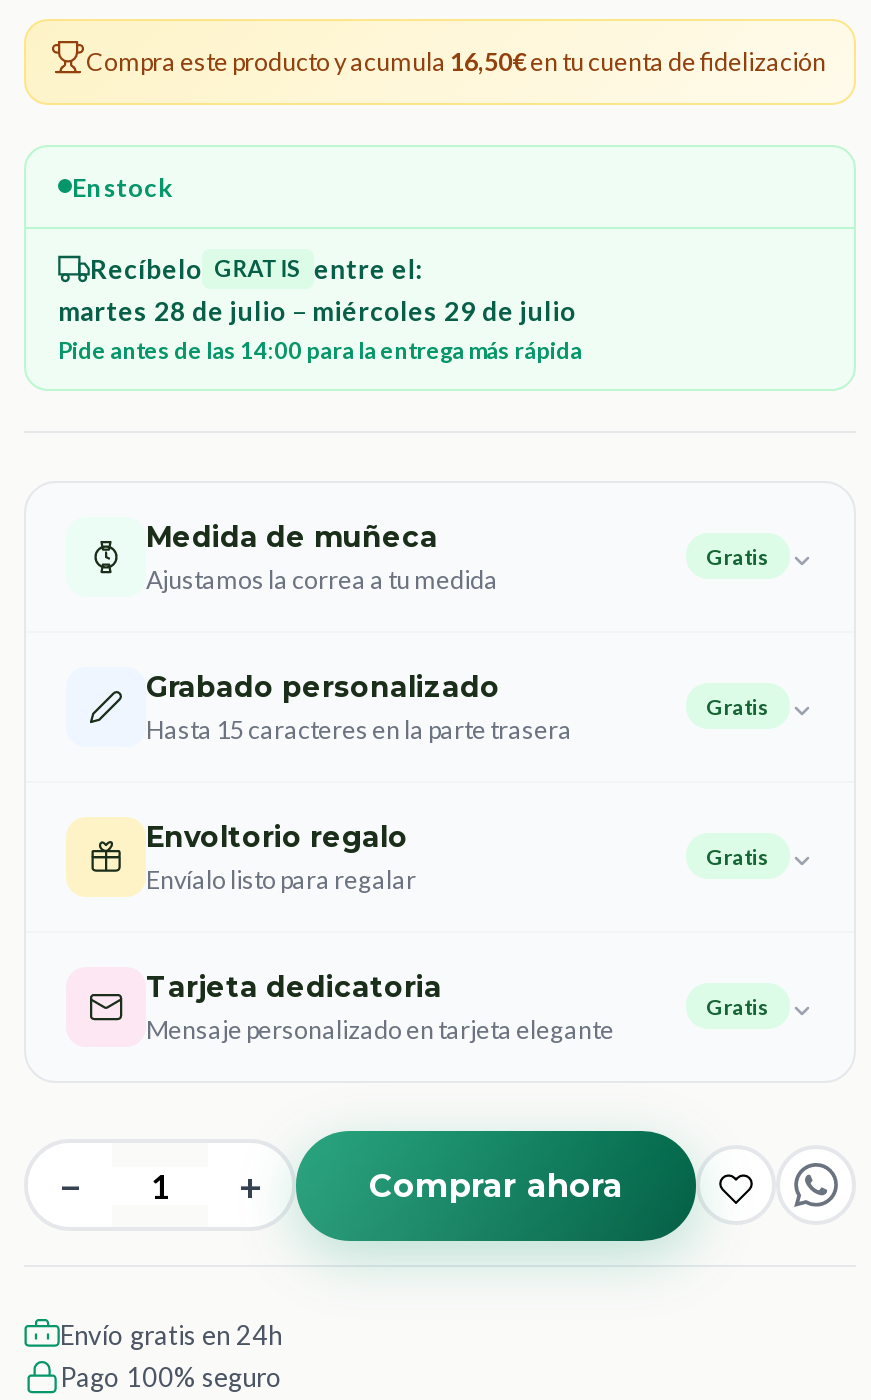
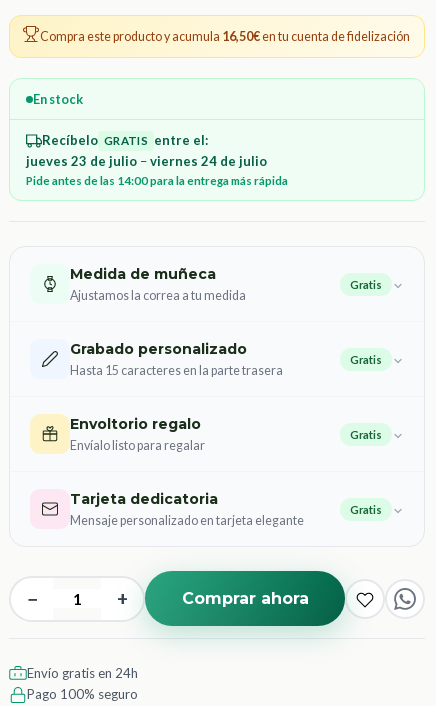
- martes 28 de julio – miércoles 29 de julio
+ jueves 23 de julio – viernes 24 de julio
